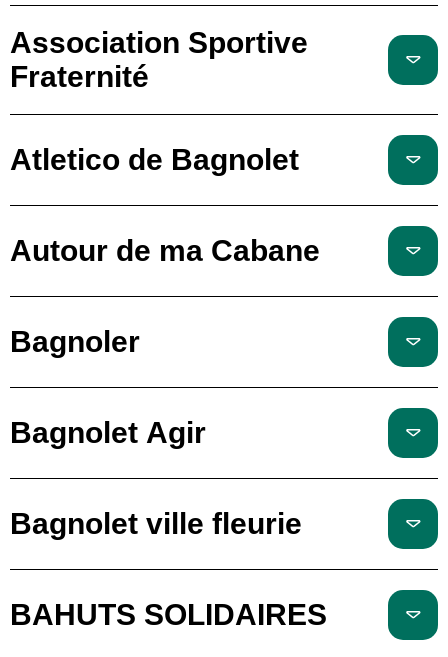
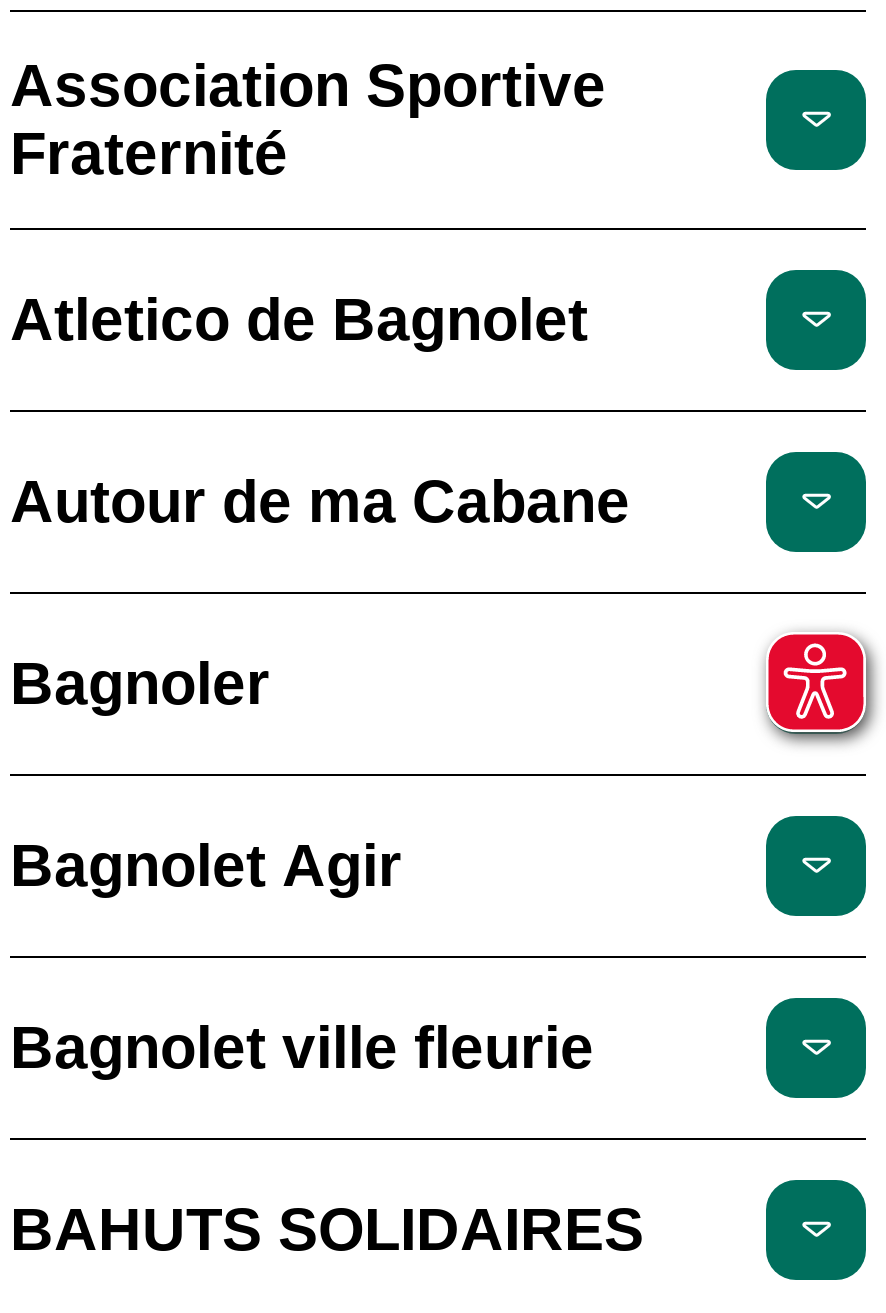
- [image]
+ [image]
